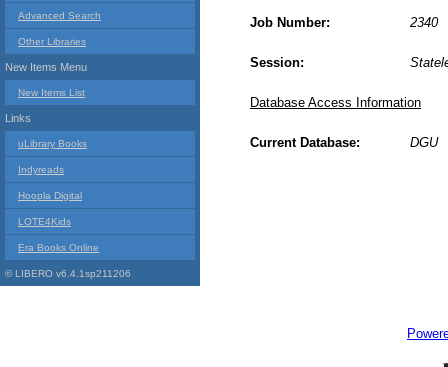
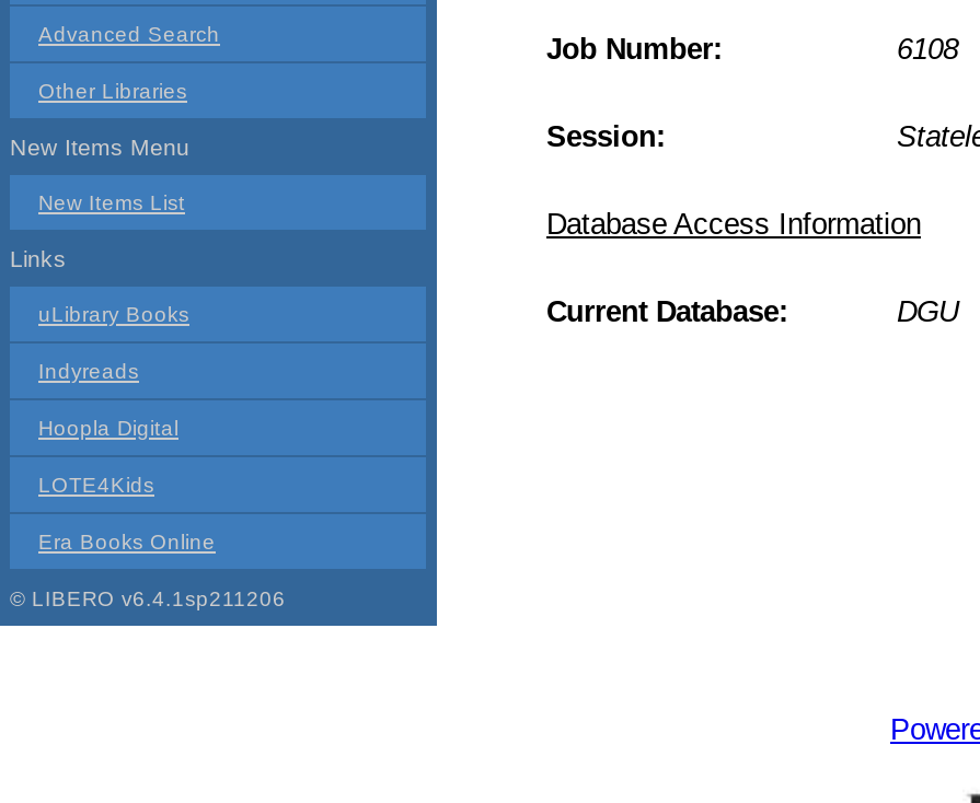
- 2340
+ 6108
